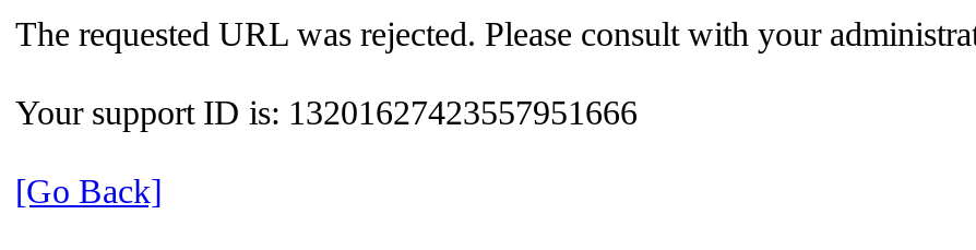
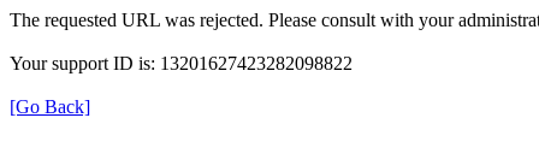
- Your support ID is: 13201627423557951666
+ Your support ID is: 13201627423282098822
